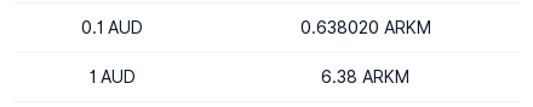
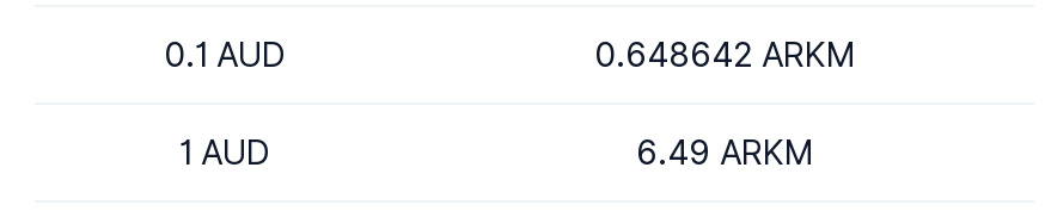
- 0.638020 ARKM
+ 0.648642 ARKM

- 6.38 ARKM
+ 6.49 ARKM
